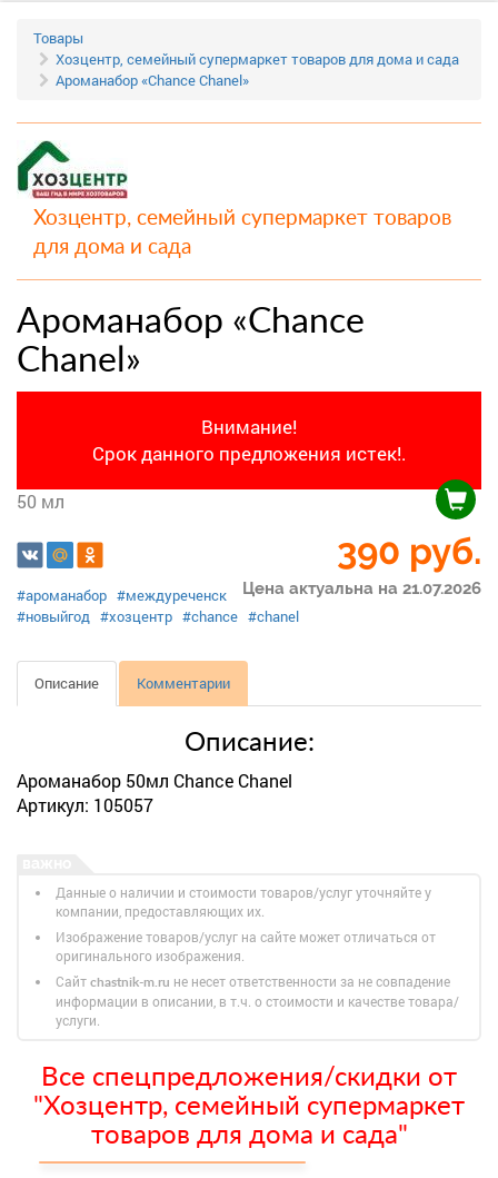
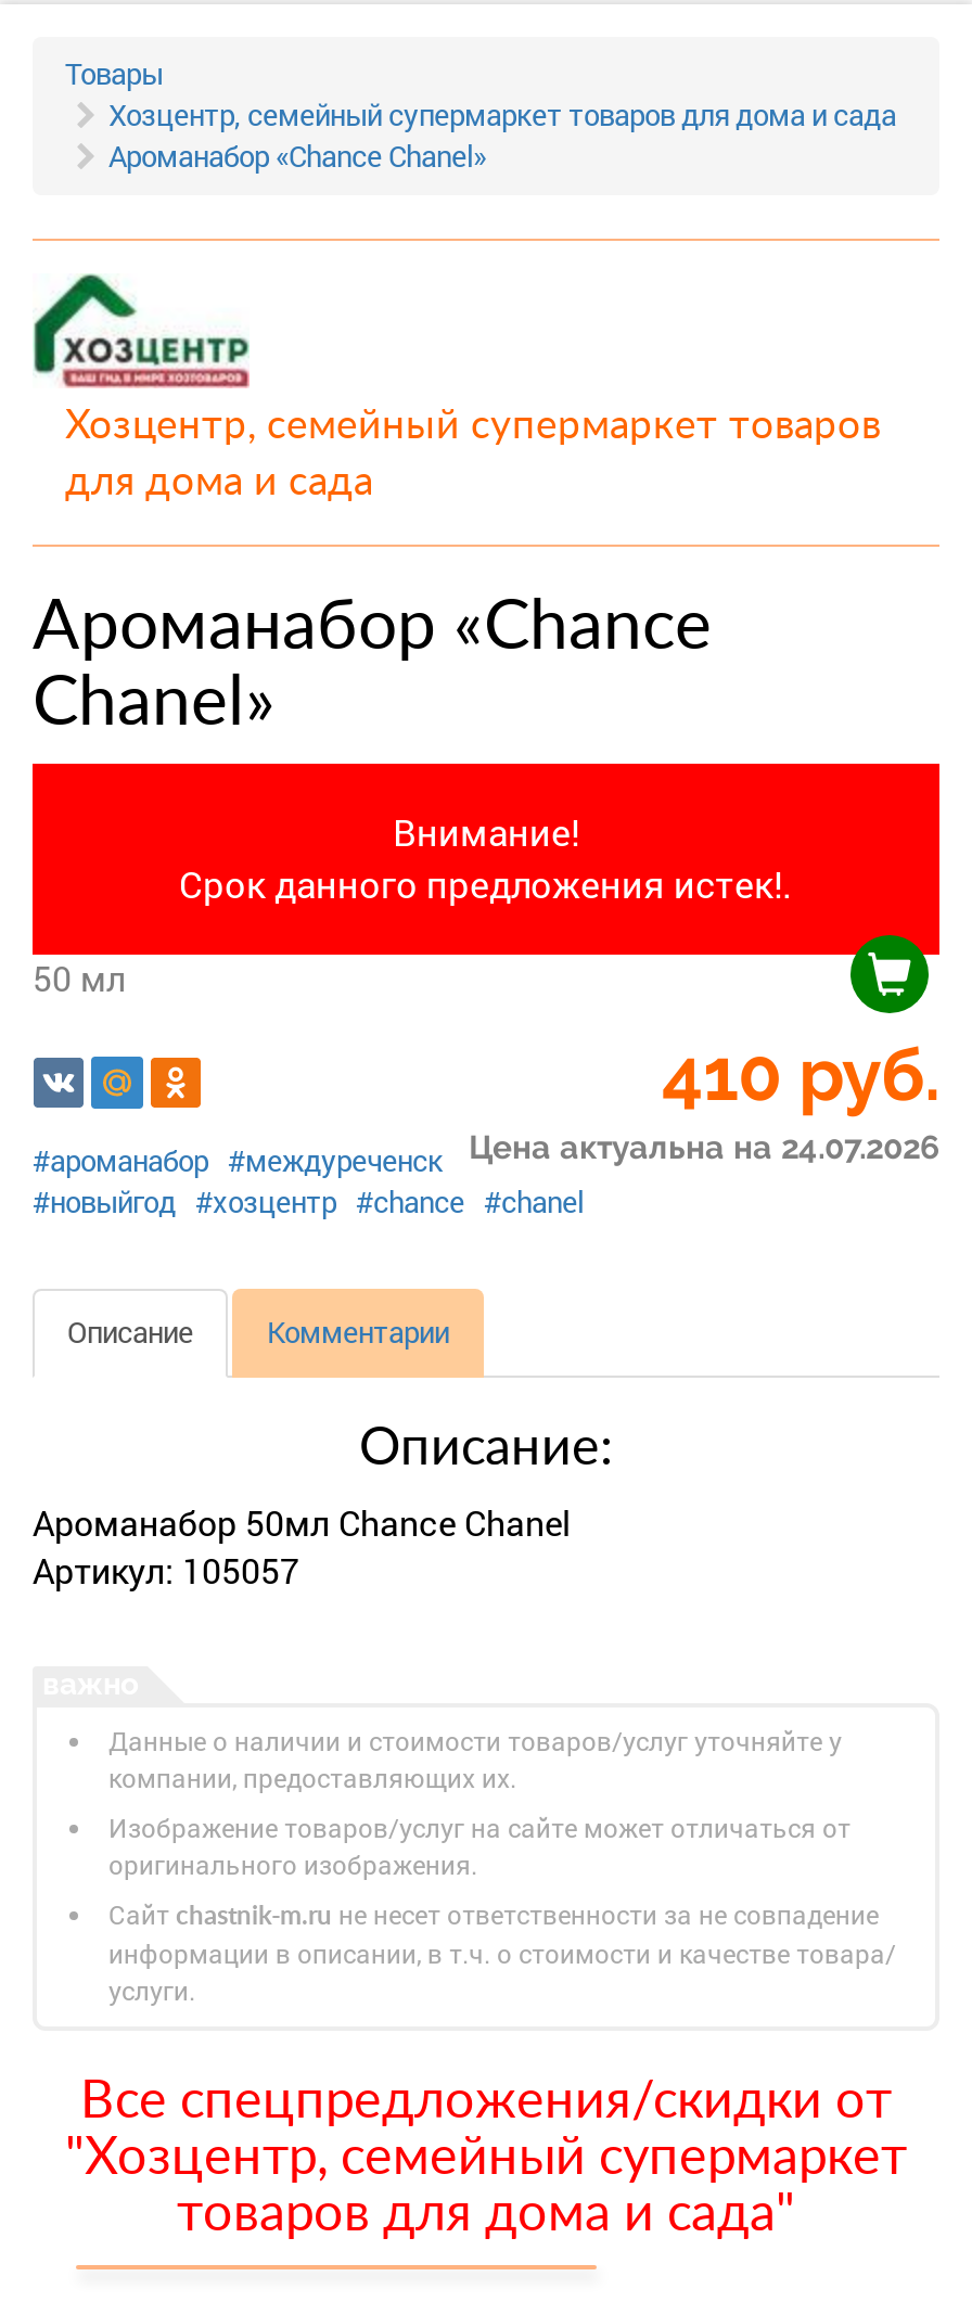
- 390 руб.
+ 410 руб.

- Цена актуальна на 21.07.2026
+ Цена актуальна на 24.07.2026
